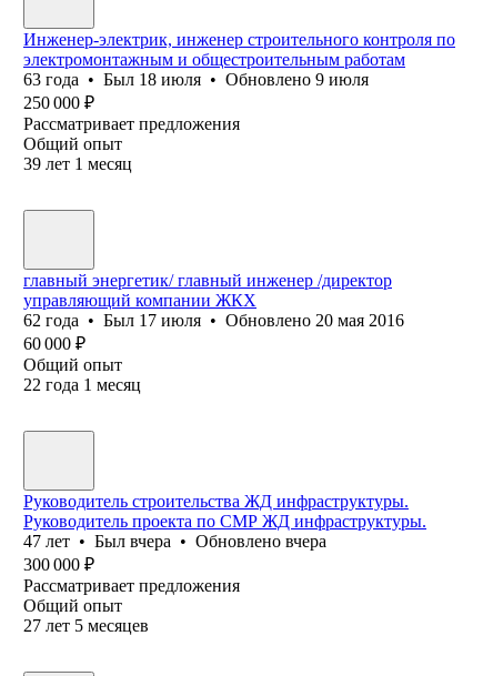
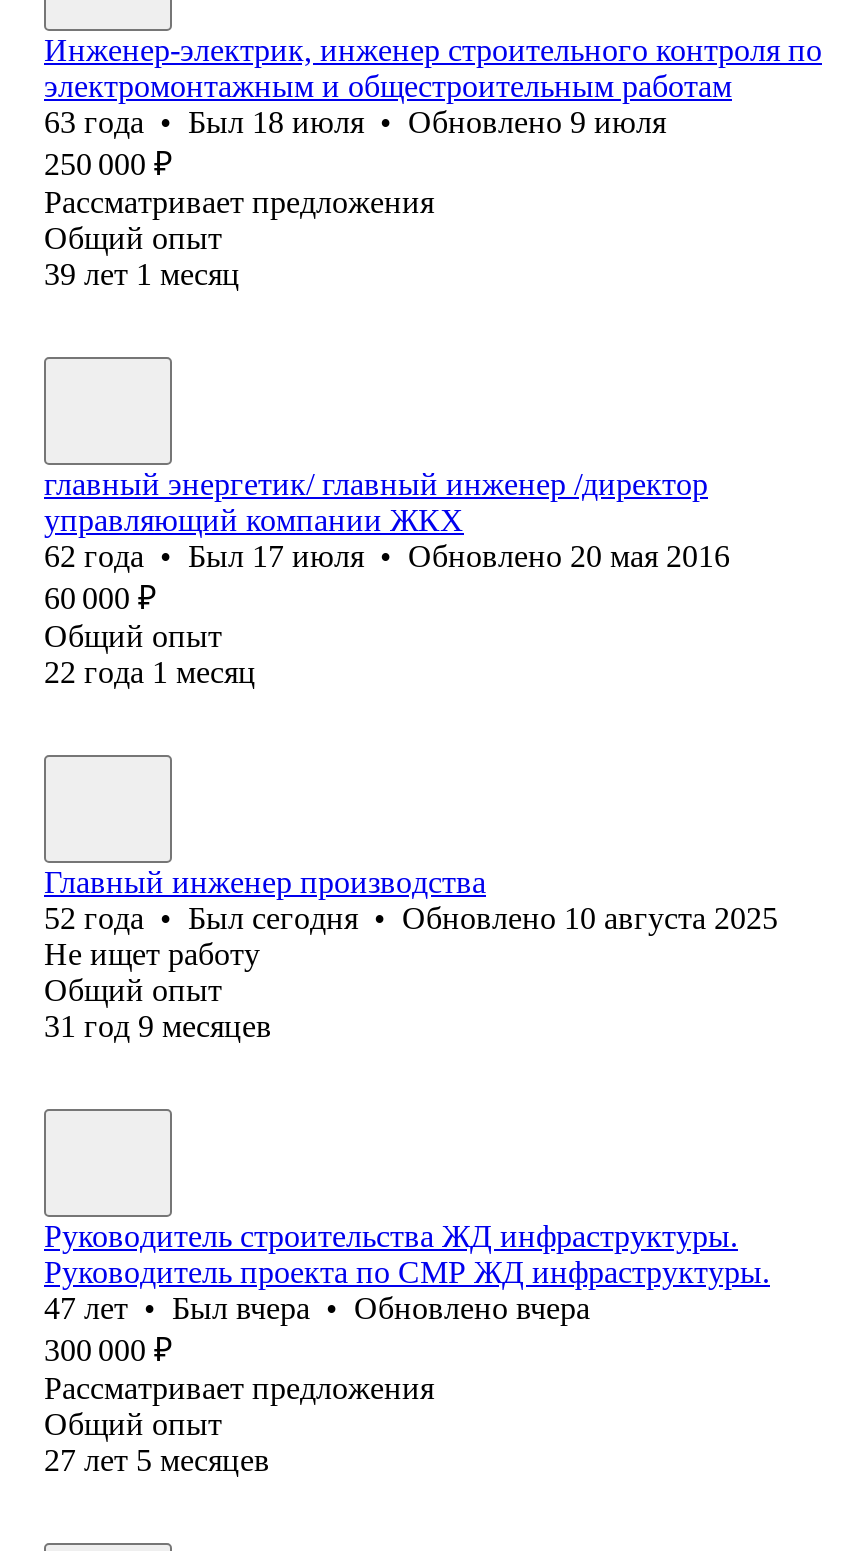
+ Главный инженер производства
+ 52 года • Был сегодня • Обновлено 10 августа 2025
+ Не ищет работу
+ Общий опыт
+ 31 год 9 месяцев
